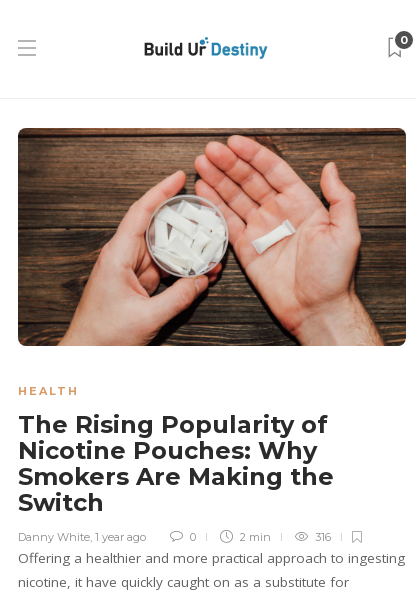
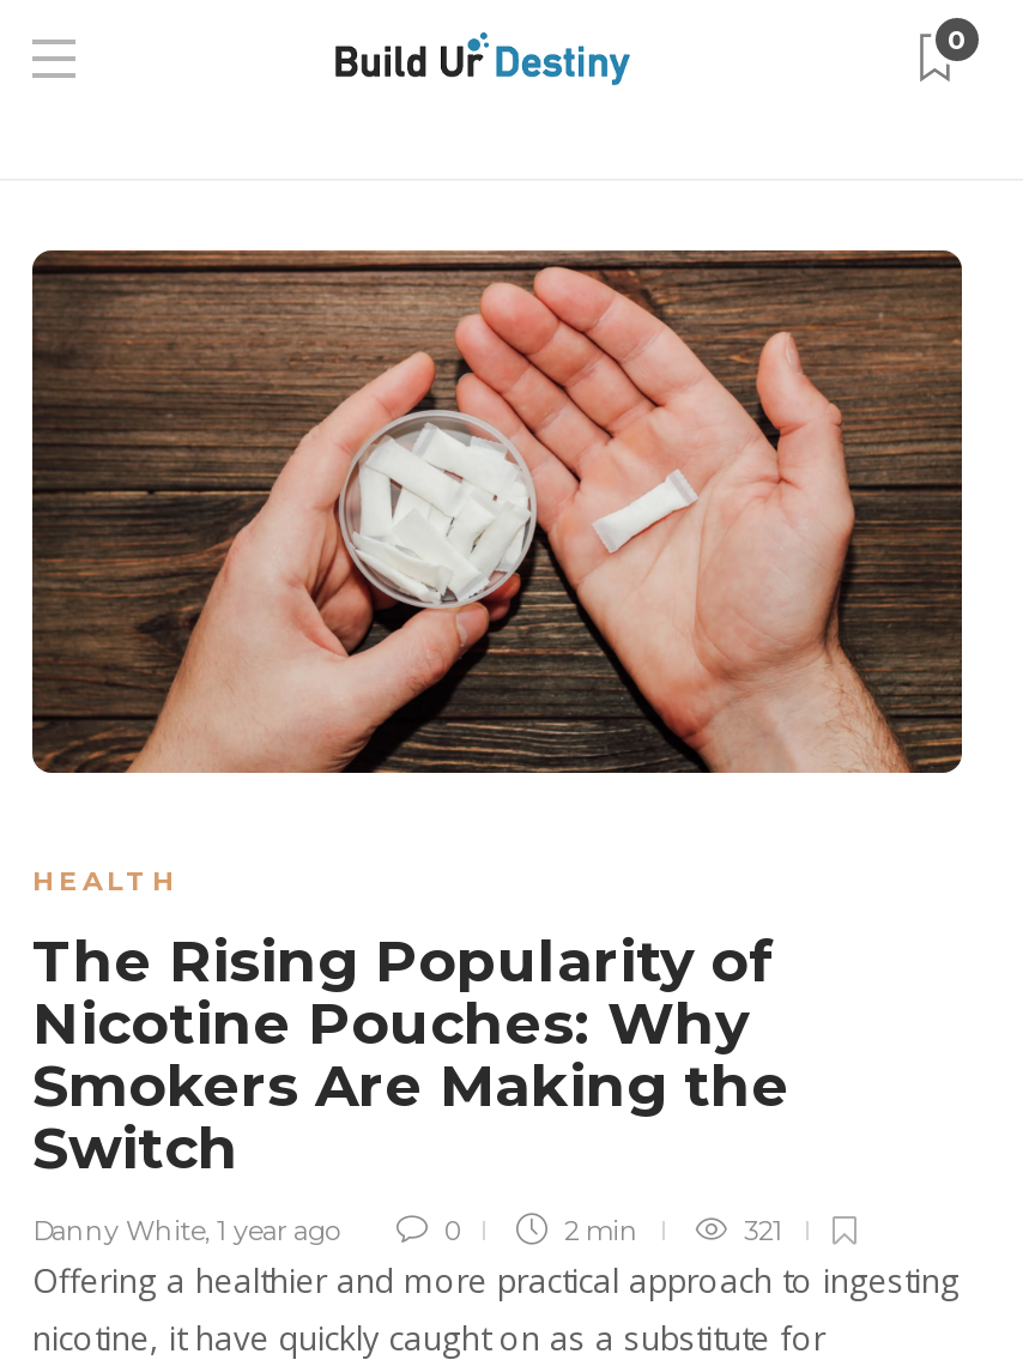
- 316
+ 321
